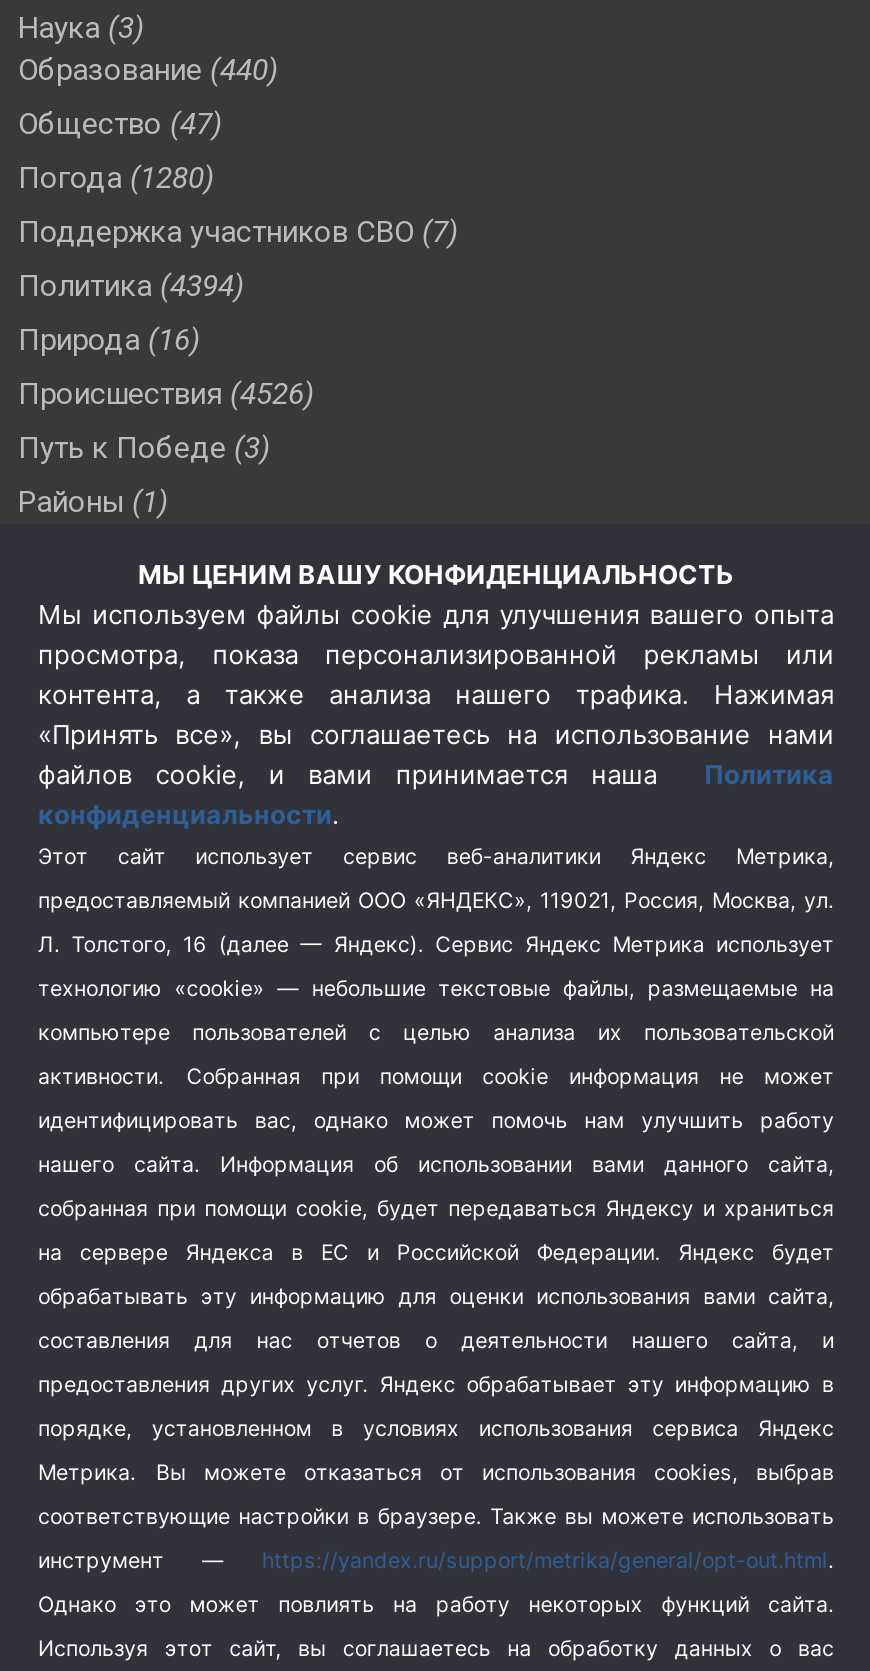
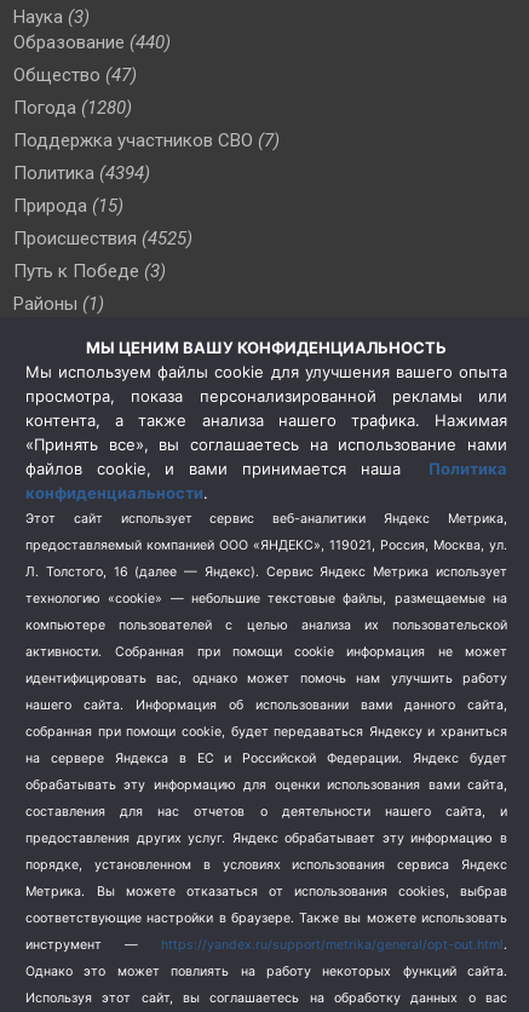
- Природа (16)
+ Природа (15)

- Происшествия (4526)
+ Происшествия (4525)
